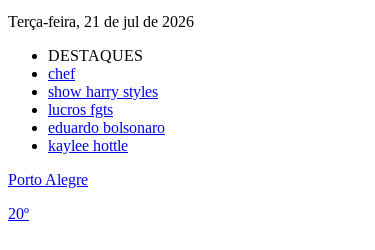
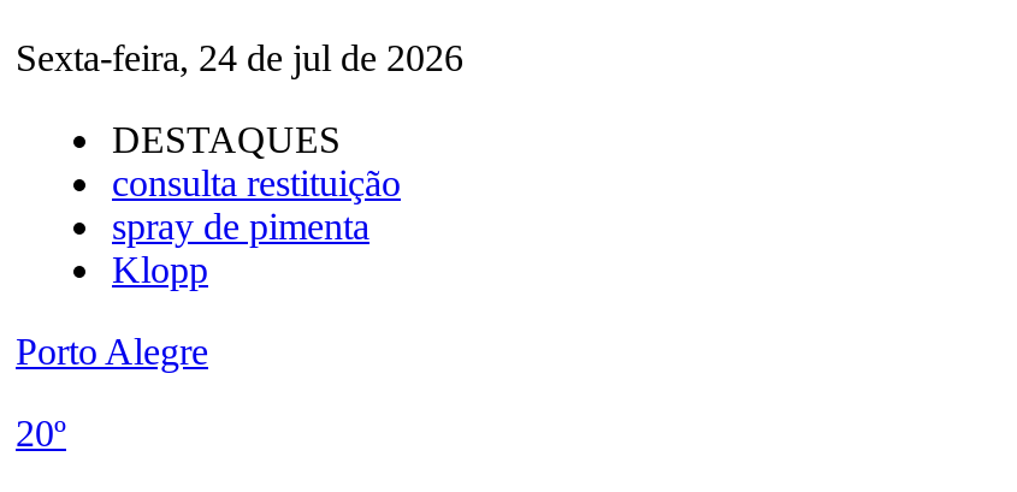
- Terça-feira, 21 de jul de 2026
+ Sexta-feira, 24 de jul de 2026

- chef
- show harry styles
- lucros fgts
- eduardo bolsonaro
- kaylee hottle
+ consulta restituição
+ spray de pimenta
+ Klopp
